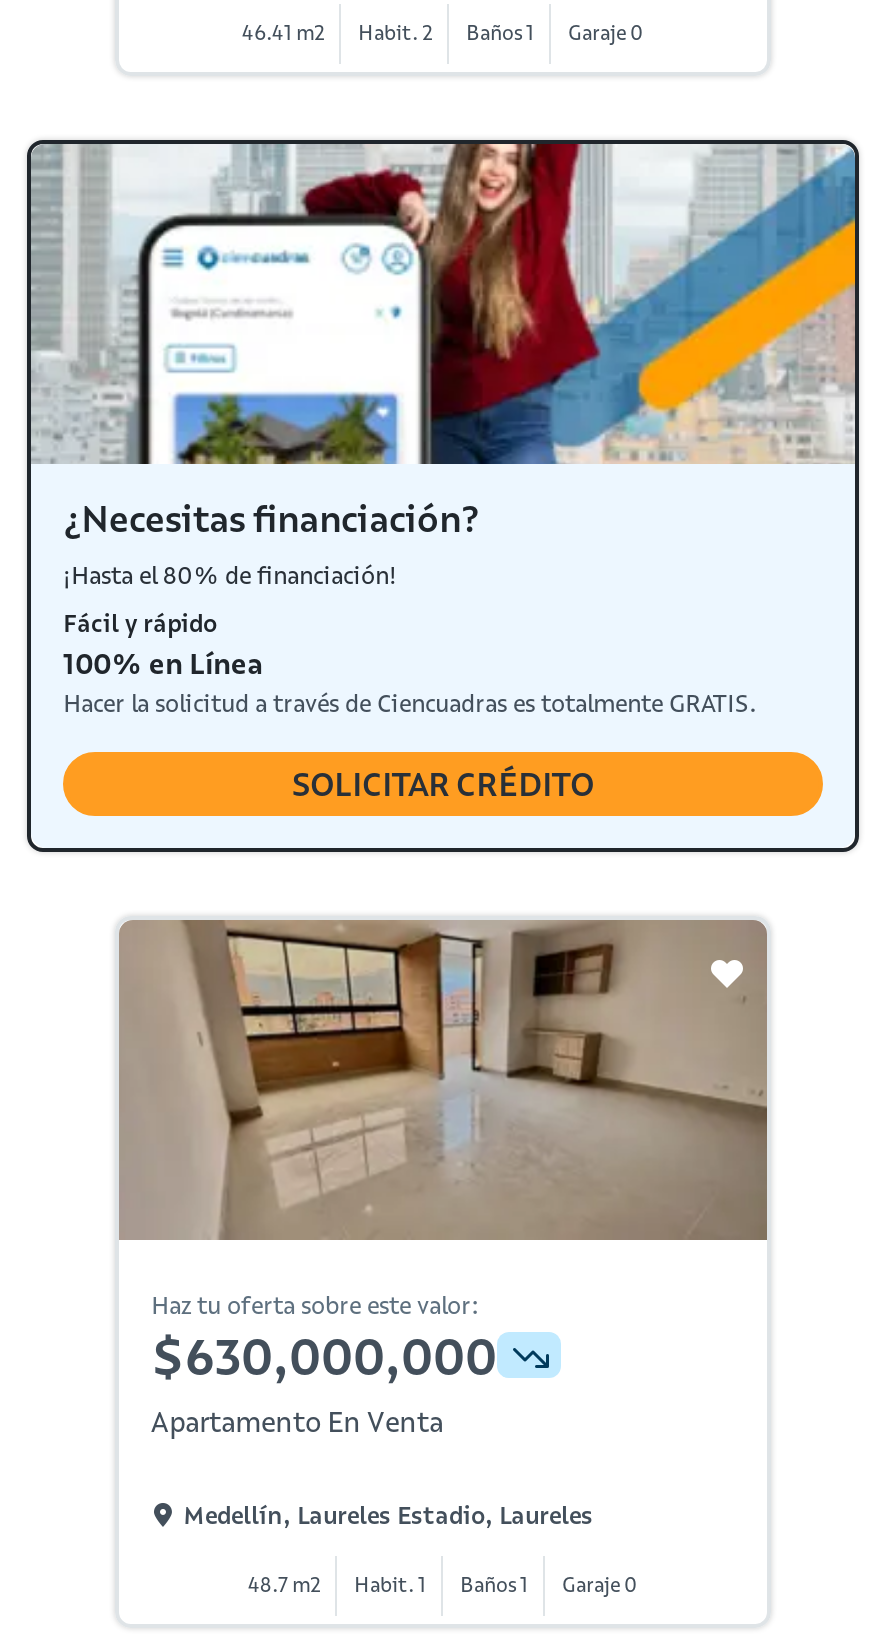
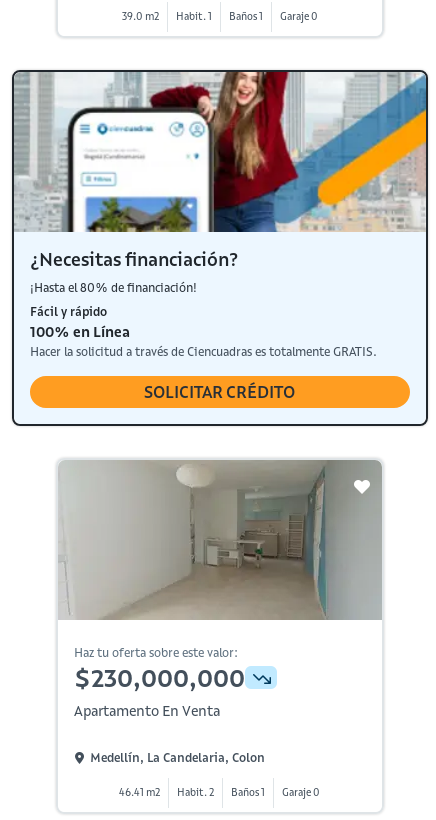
- 46.41 m2
- Habit. 2
+ 39.0 m2
+ Habit. 1

- [image]
+ [image]

- $630,000,000
+ $230,000,000

- Medellín, Laureles Estadio, Laureles
+ Medellín, La Candelaria, Colon

- 48.7 m2
+ 46.41 m2

- Habit. 1
+ Habit. 2
